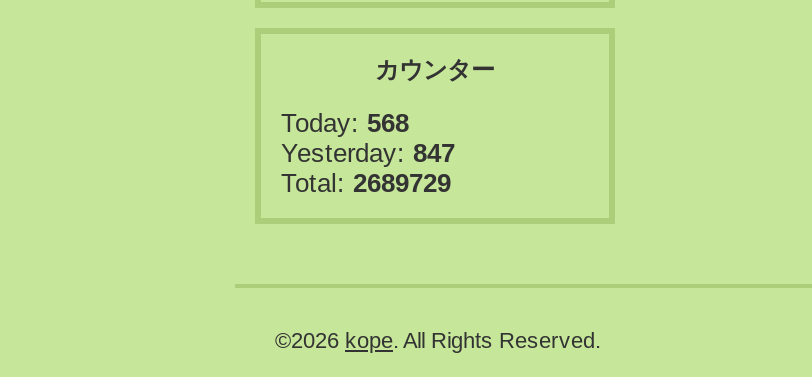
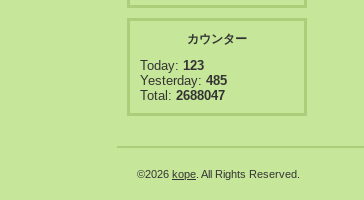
- Today: 568
+ Today: 123

- Yesterday: 847
+ Yesterday: 485

- Total: 2689729
+ Total: 2688047
